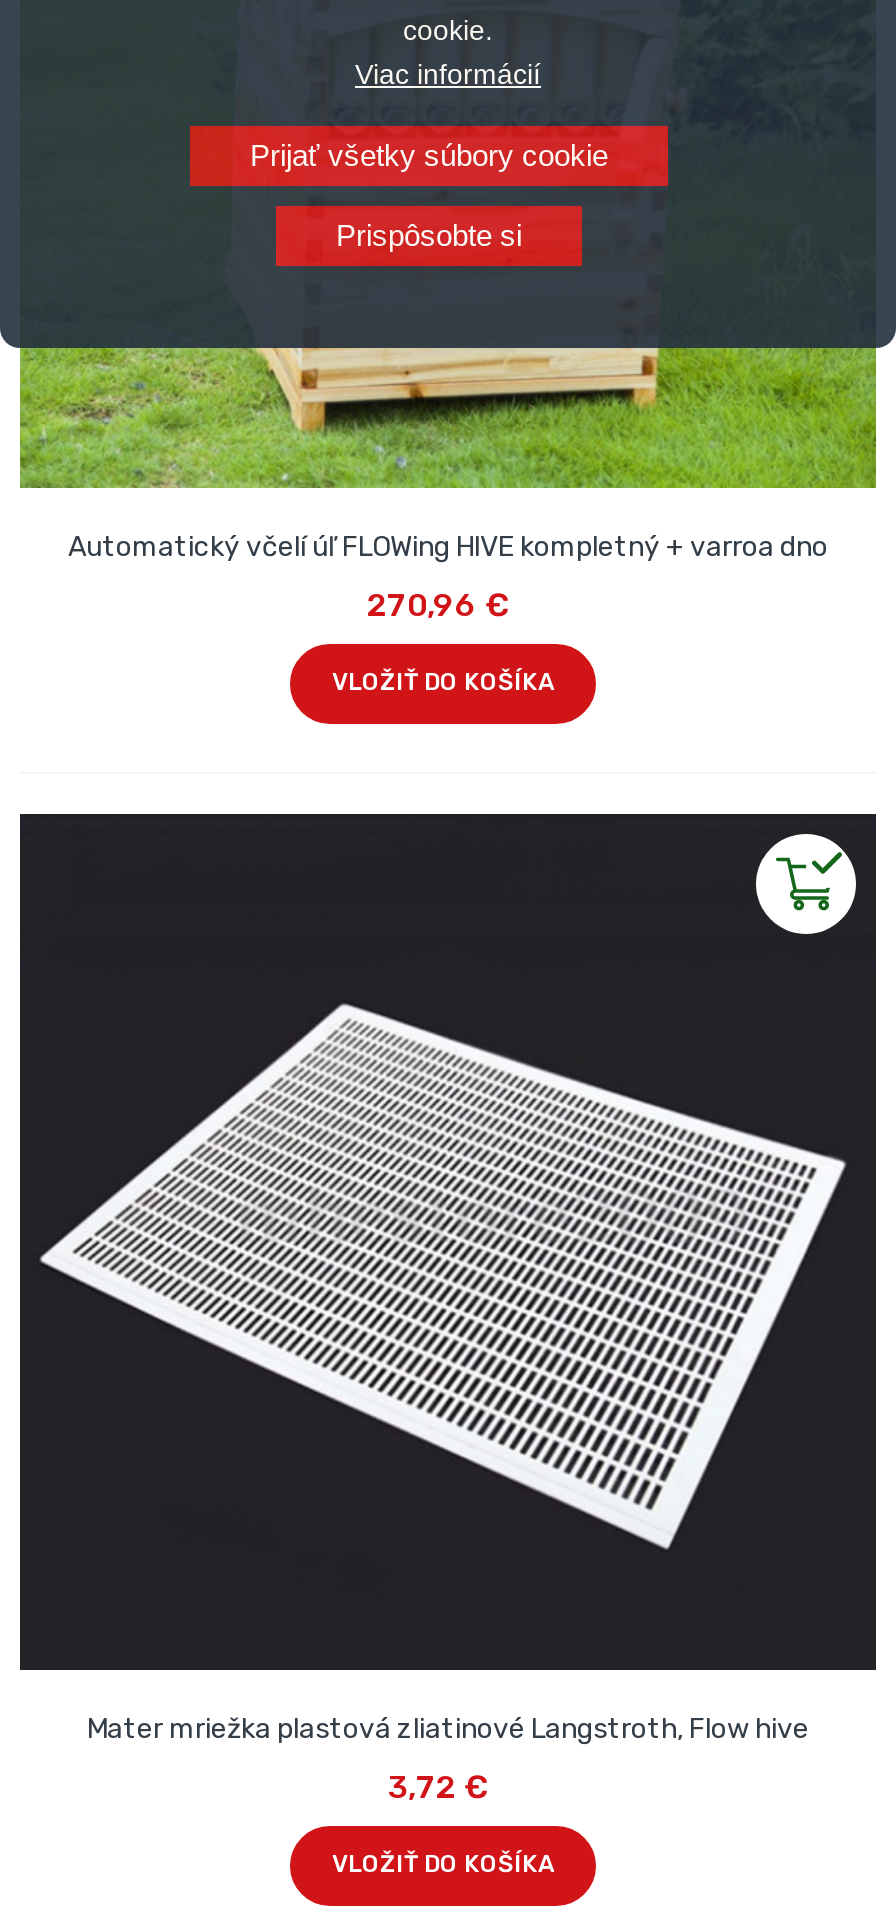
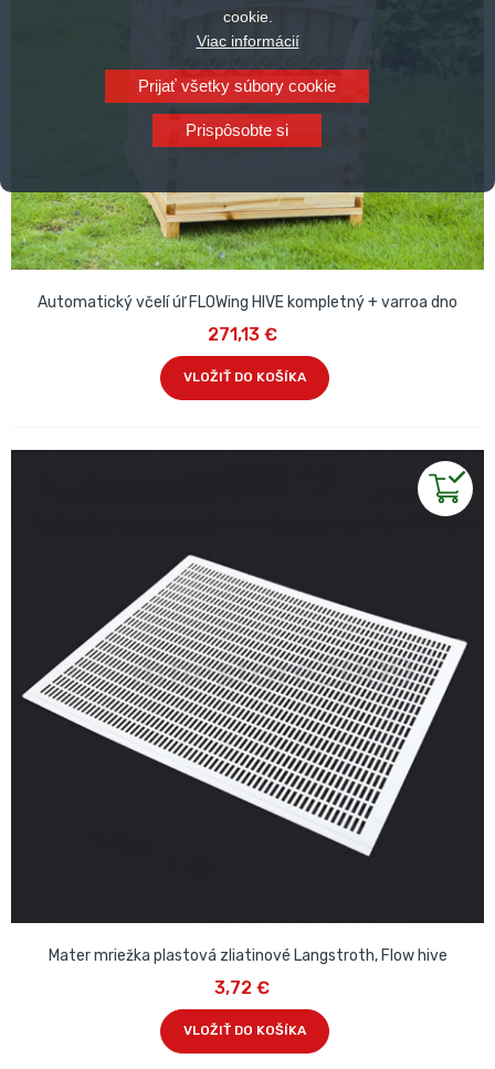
- 270,96 €
+ 271,13 €
